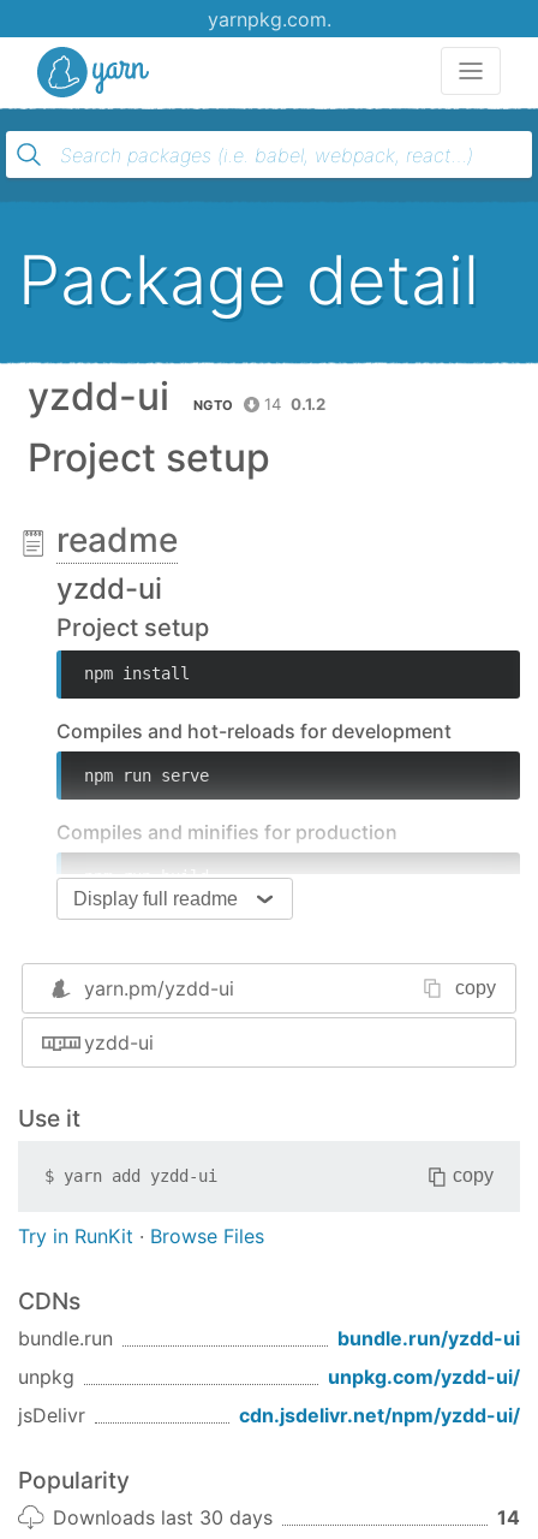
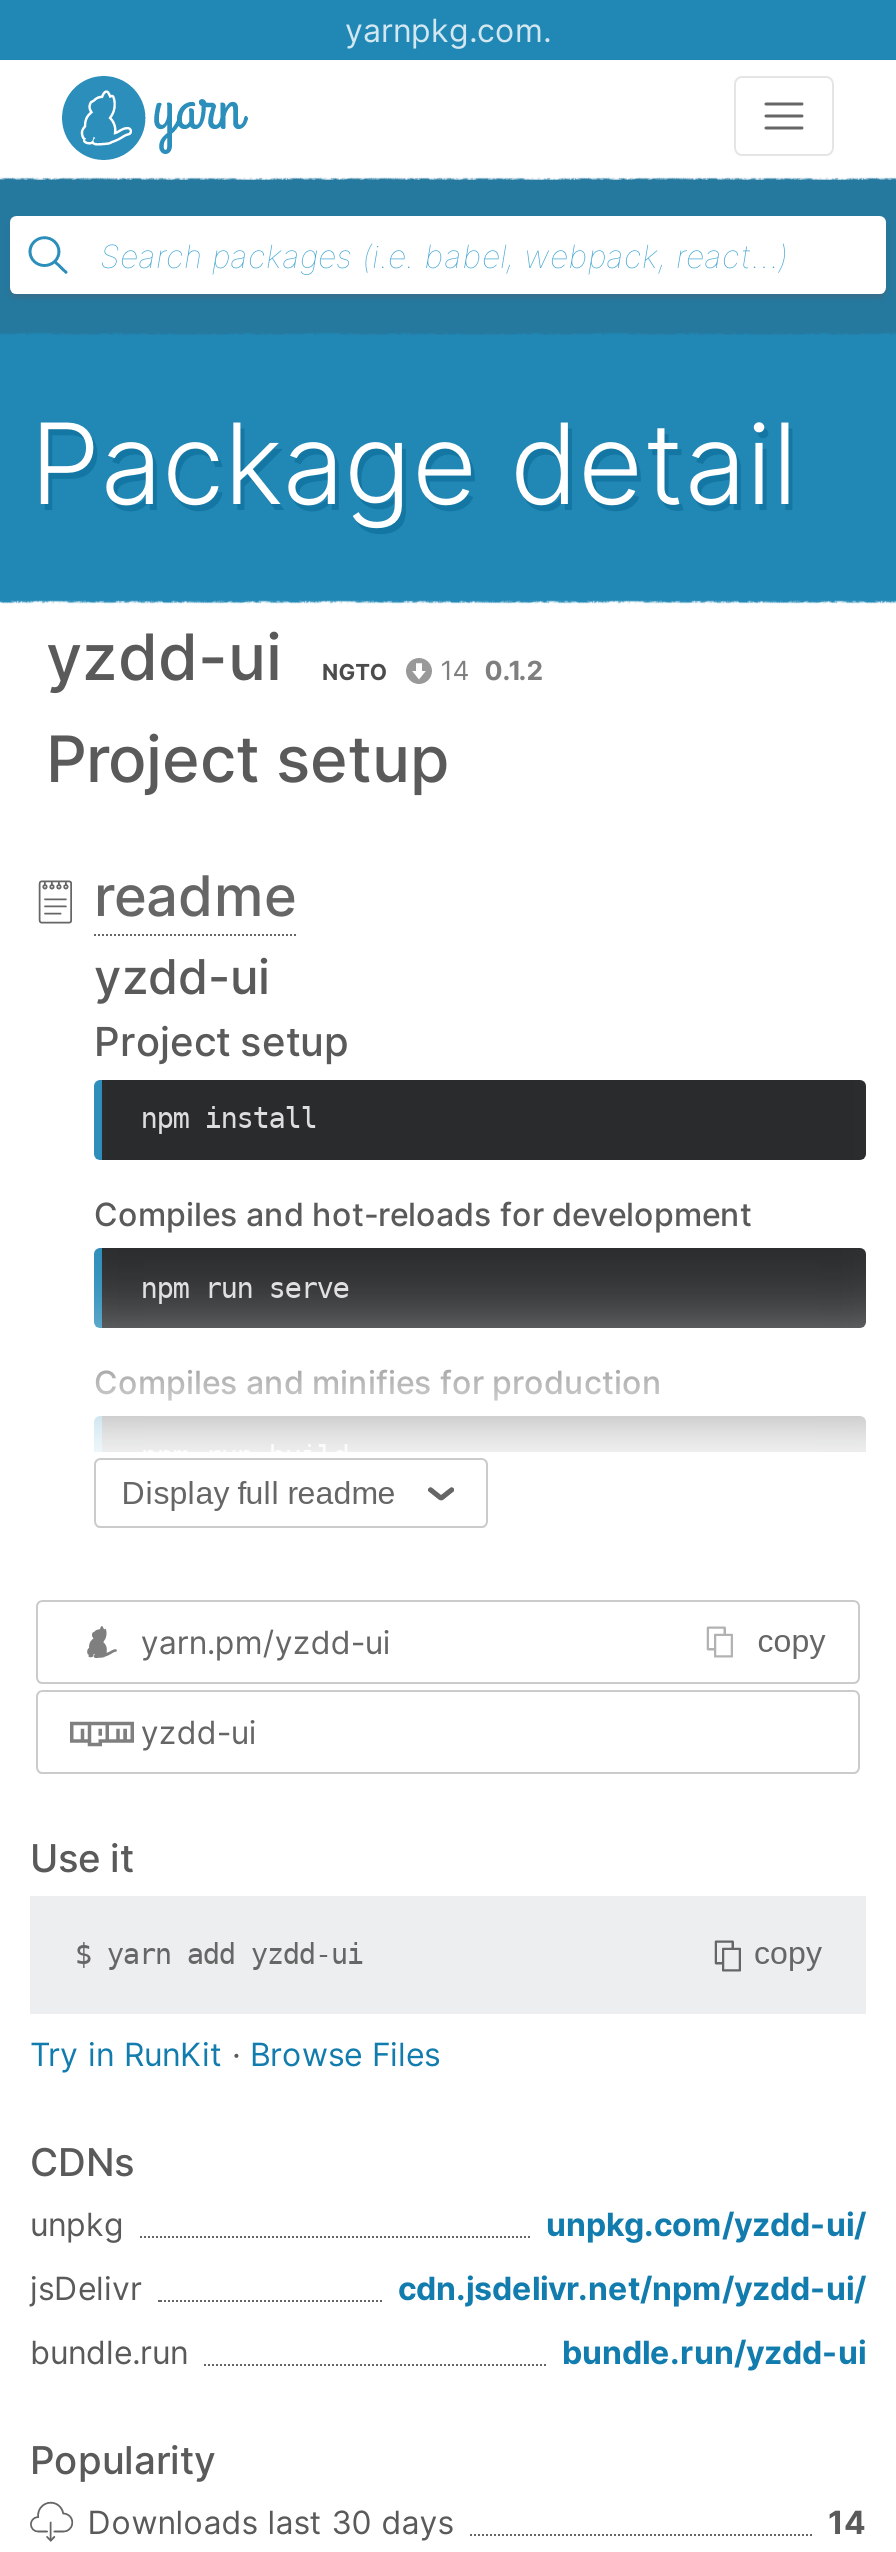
moved down: bundle.run | bundle.run/yzdd-ui

moved up: unpkg | unpkg.com/yzdd-ui/ | jsDelivr | cdn.jsdelivr.net/npm/yzdd-ui/
